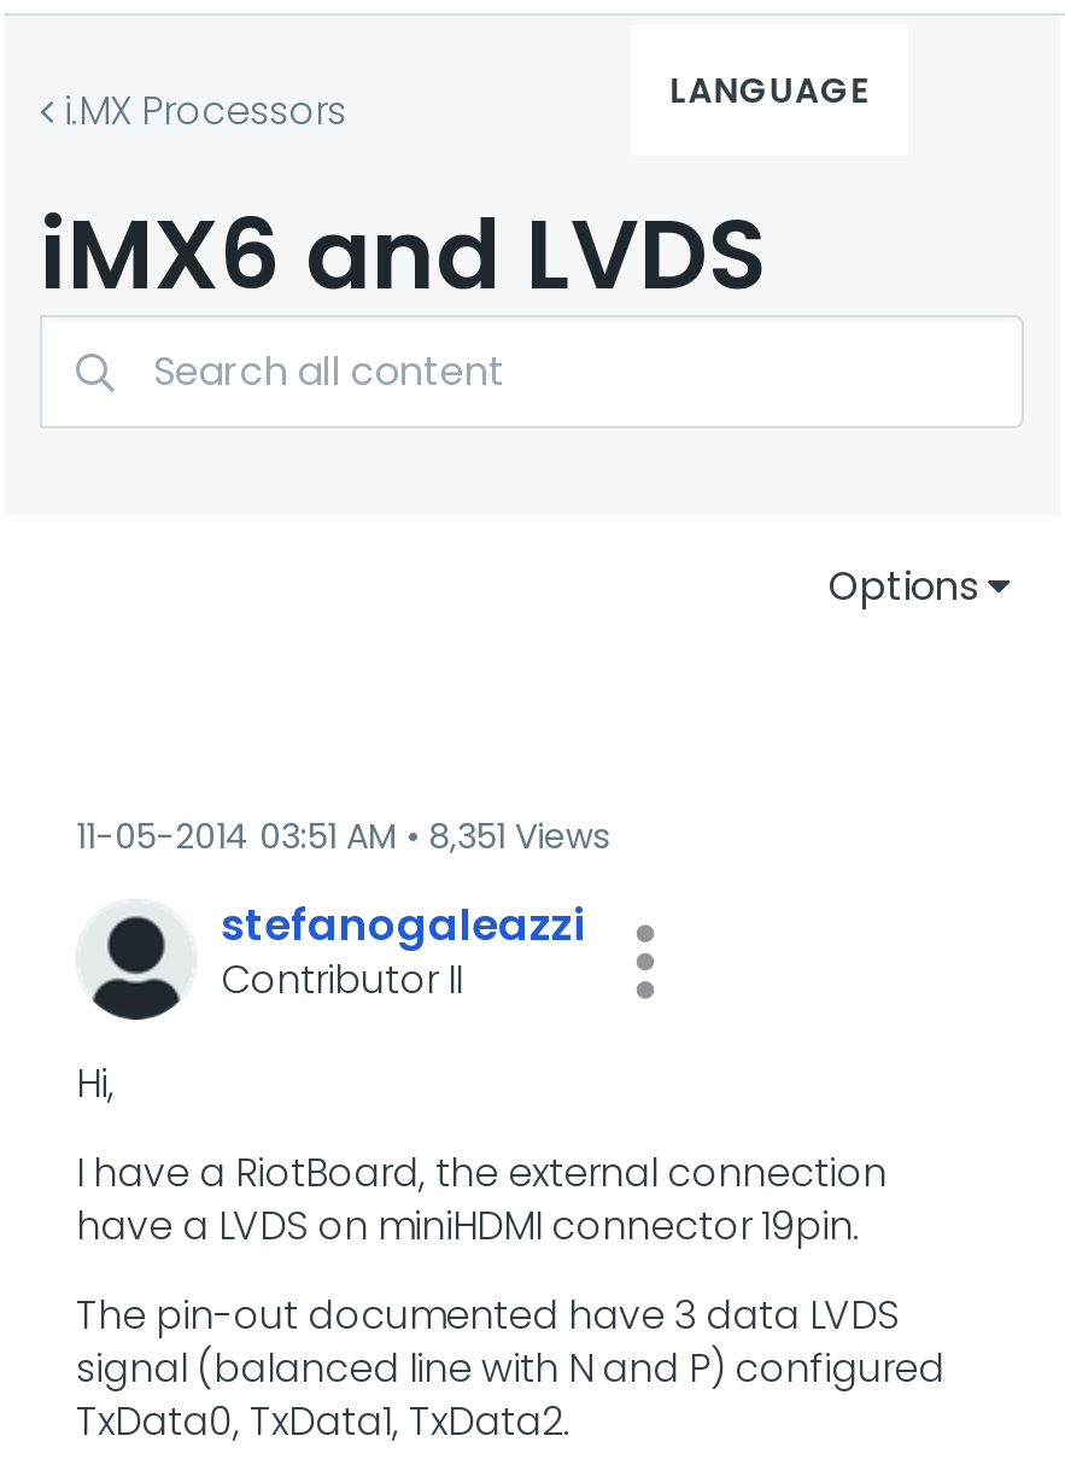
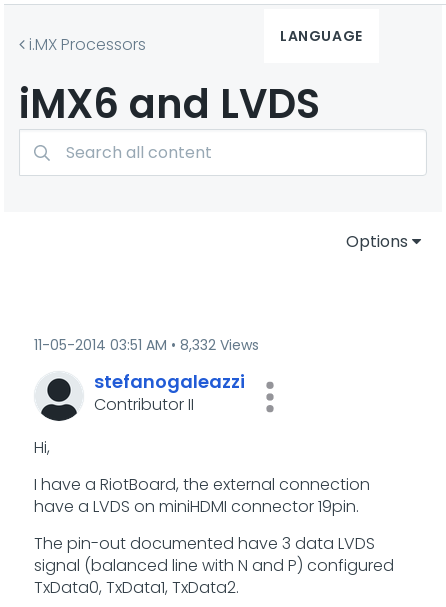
- 11-05-2014 03:51 AM 8,351 Views
+ 11-05-2014 03:51 AM 8,332 Views
